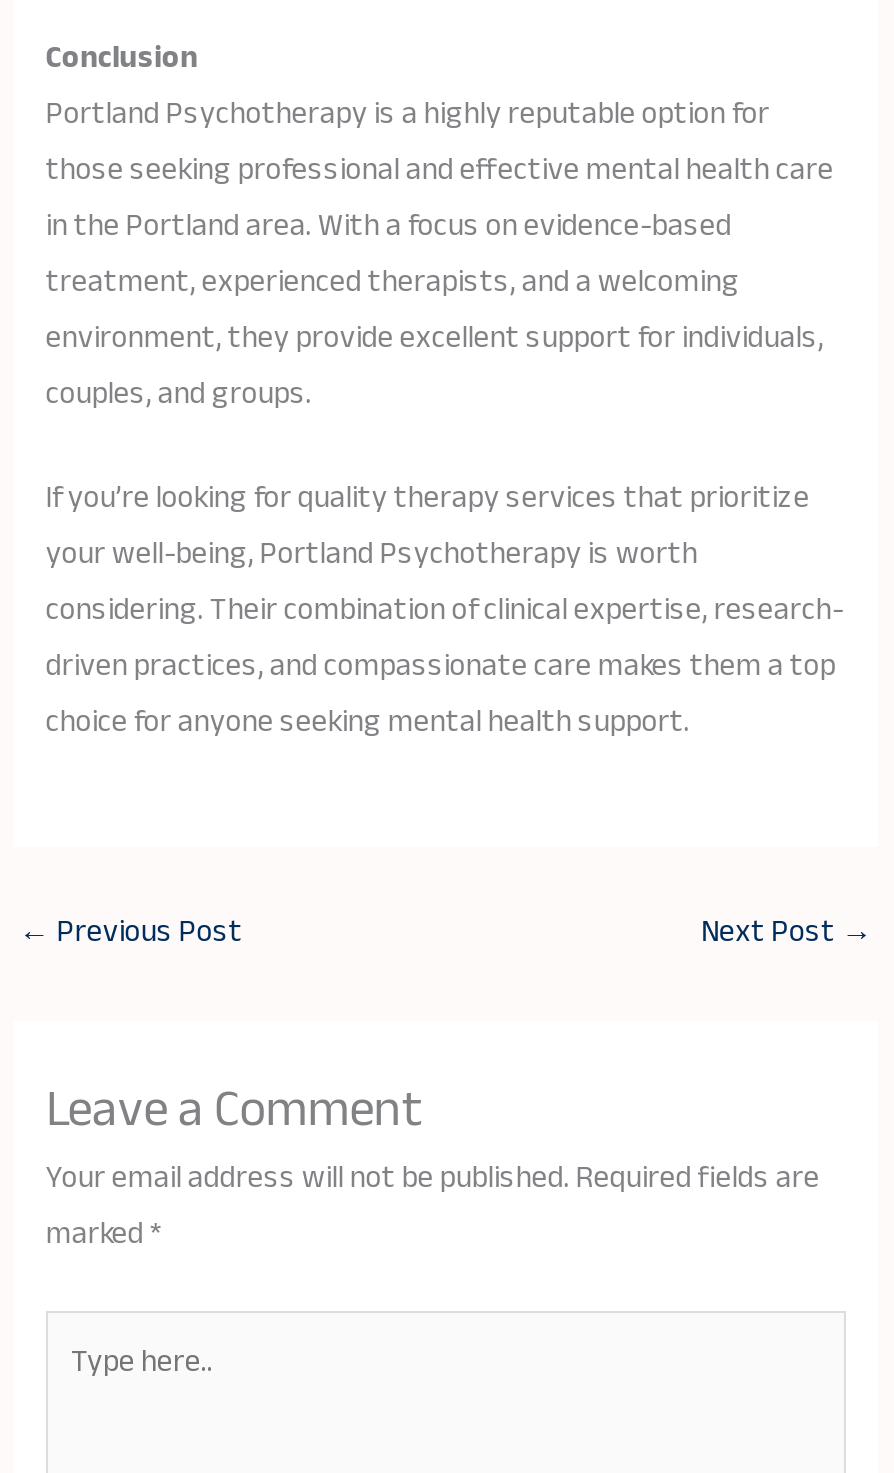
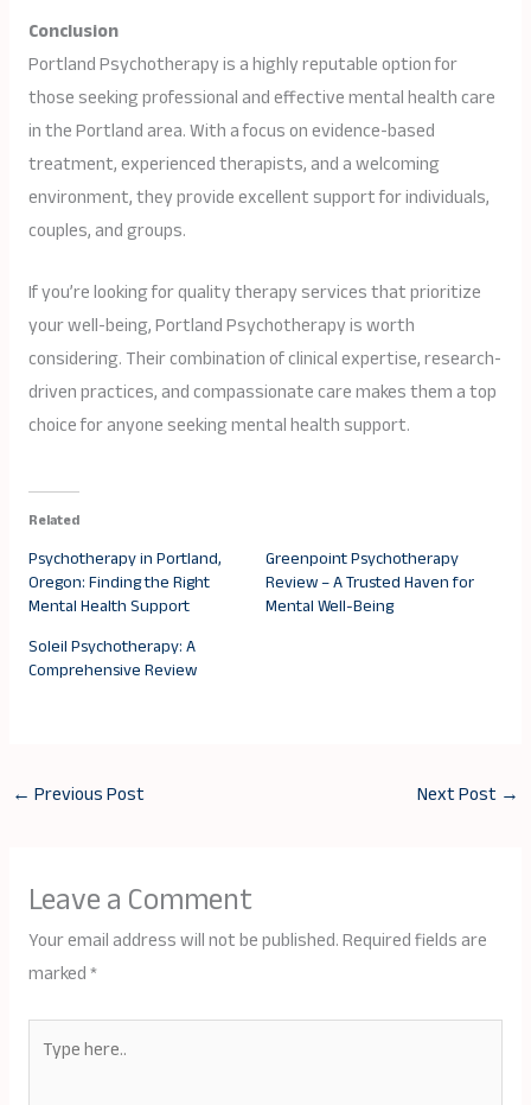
+ Related
+ Psychotherapy in Portland,
+ Oregon: Finding the Right
+ Mental Health Support

+ Greenpoint Psychotherapy
+ Review – A Trusted Haven for
+ Mental Well-Being
+ Soleil Psychotherapy: A
+ Comprehensive Review
